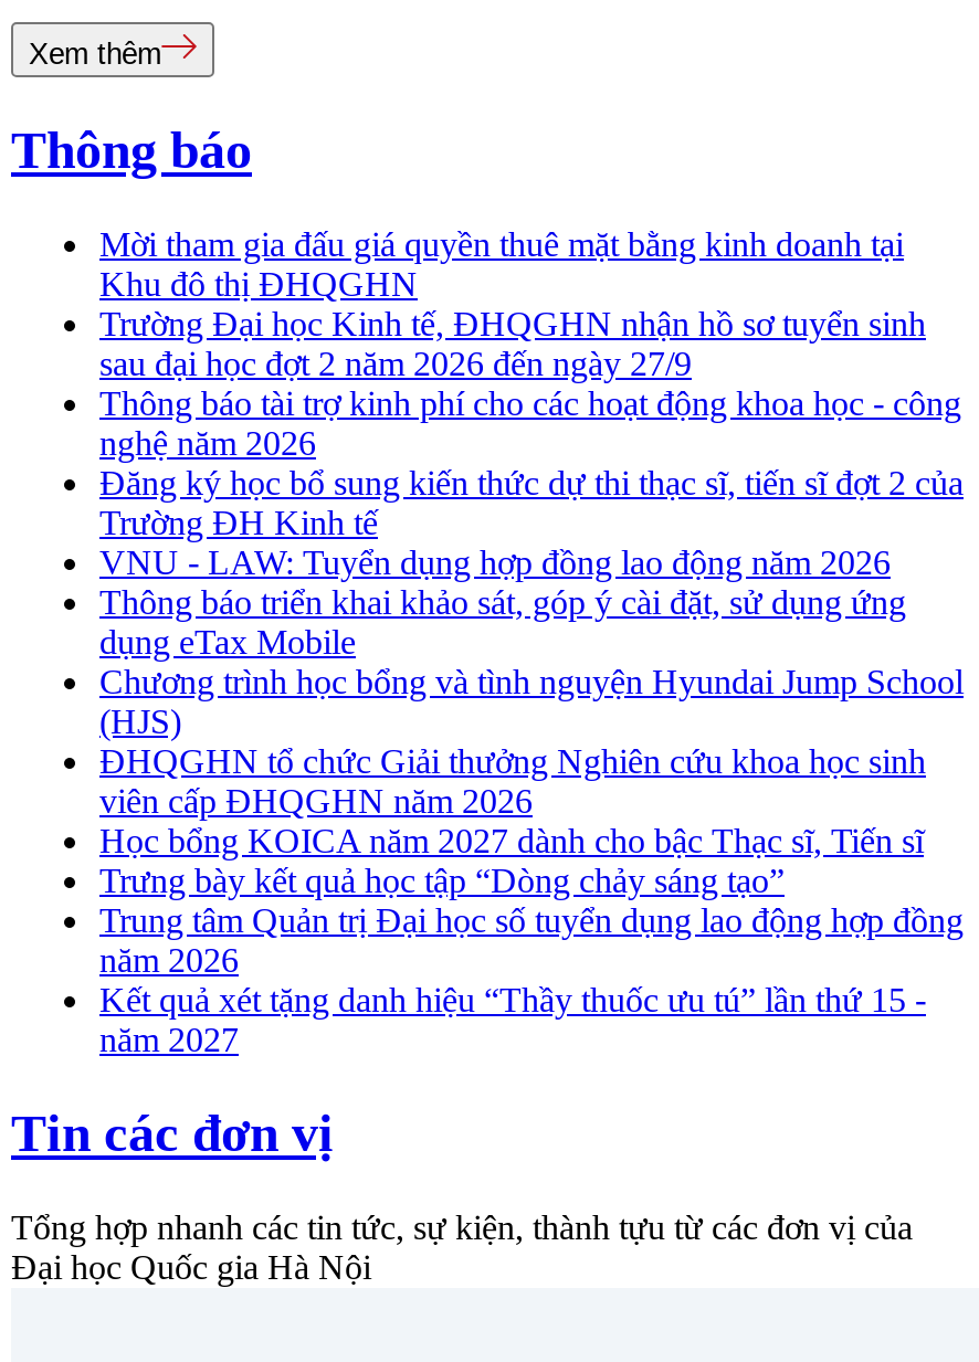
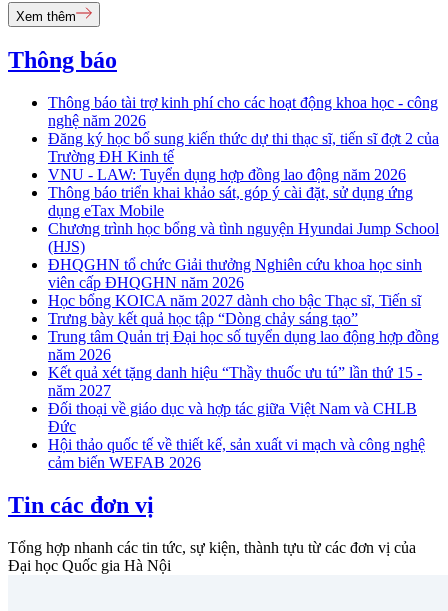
- Mời tham gia đấu giá quyền thuê mặt bằng kinh doanh tại
- Khu đô thị ĐHQGHN
- Trường Đại học Kinh tế, ĐHQGHN nhận hồ sơ tuyển sinh
- sau đại học đợt 2 năm 2026 đến ngày 27/9

moved up: Thông báo tài trợ kinh phí cho các hoạt động khoa học - công | nghệ năm 2026 | Đăng ký học bổ sung kiến thức dự thi thạc sĩ, tiến sĩ đợt 2 của | ... | Kết quả xét tặng danh hiệu “Thầy thuốc ưu tú” lần thứ 15 - | năm 2027

+ Đối thoại về giáo dục và hợp tác giữa Việt Nam và CHLB
+ Đức
+ Hội thảo quốc tế về thiết kế, sản xuất vi mạch và công nghệ
+ cảm biến WEFAB 2026
